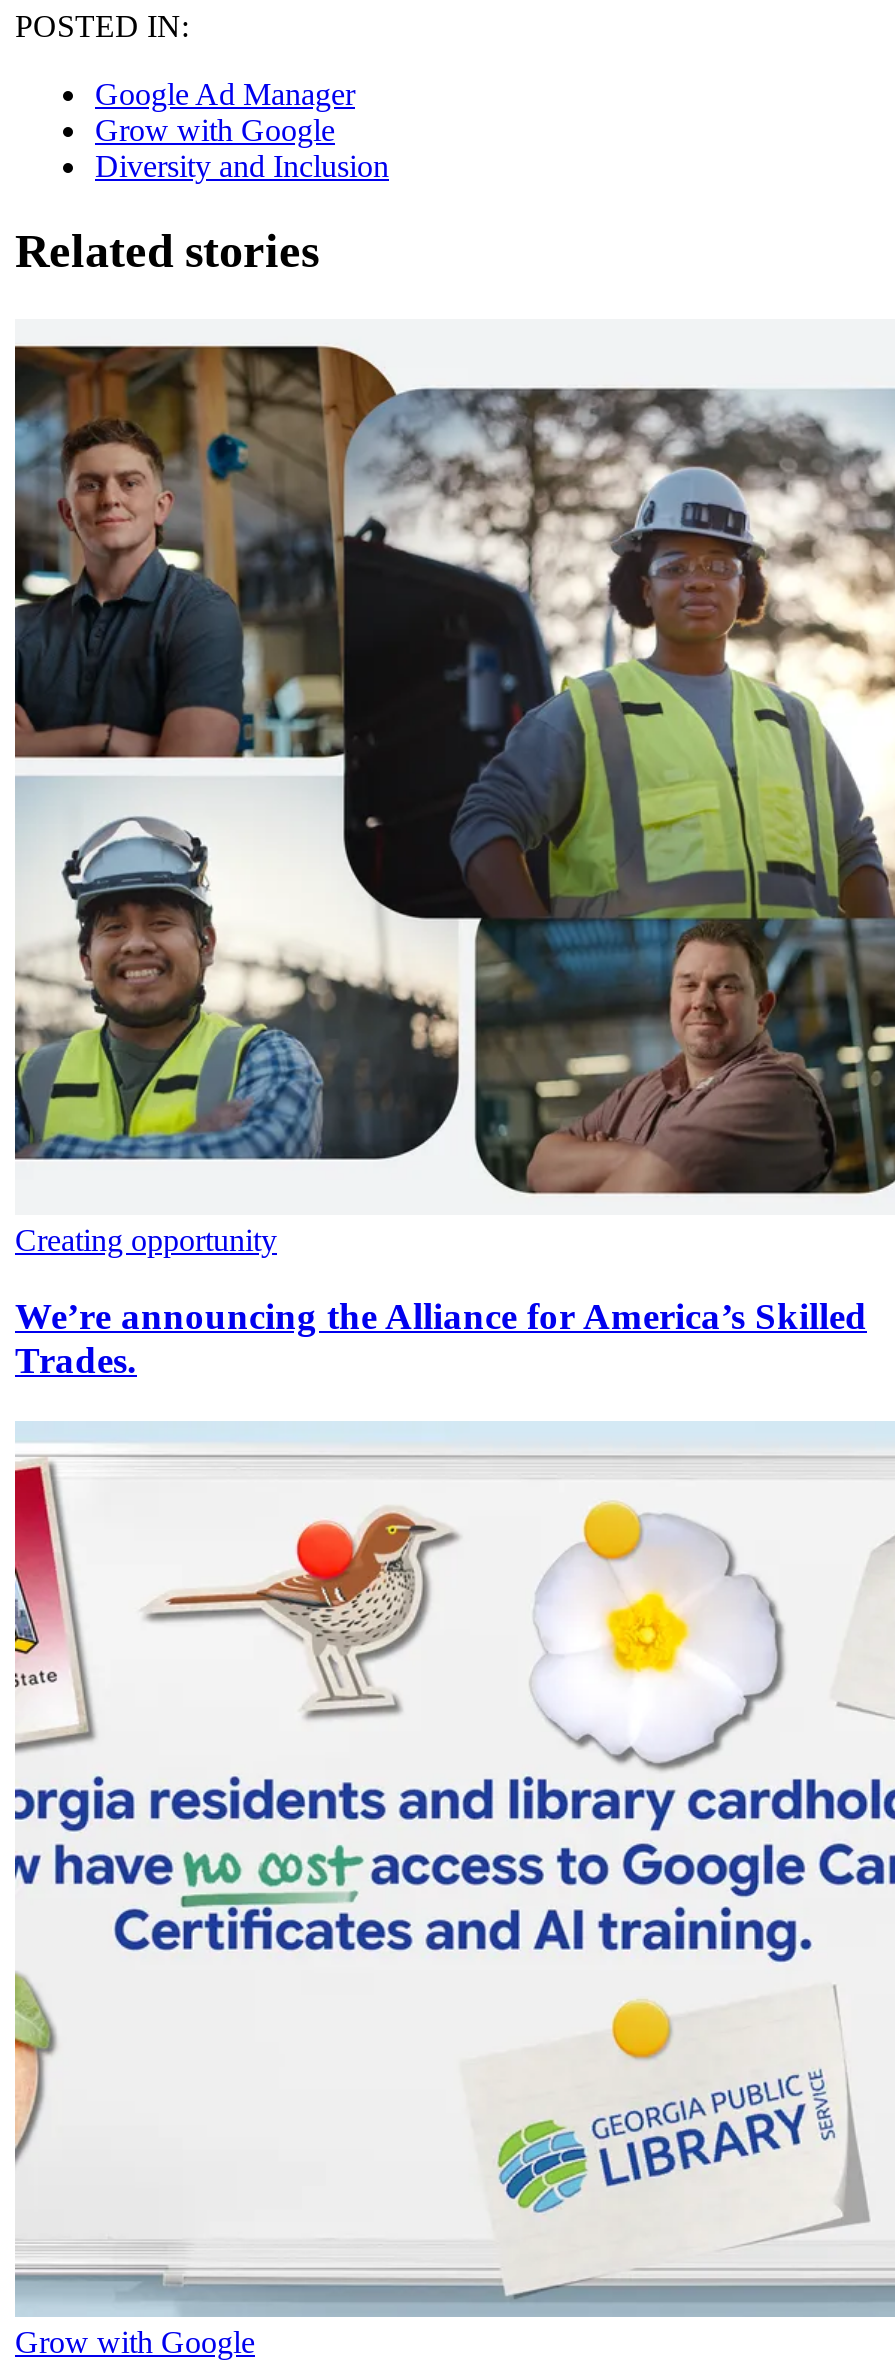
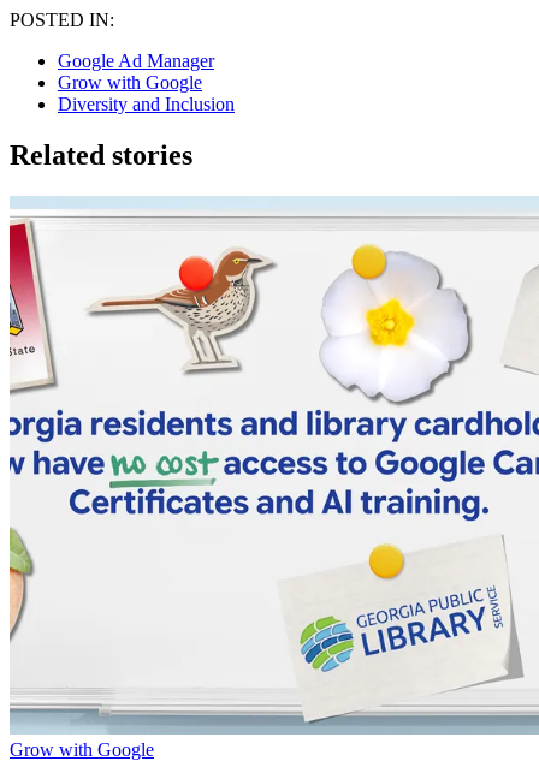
- [image]
- Creating opportunity
- We’re announcing the Alliance for America’s Skilled
- Trades.
